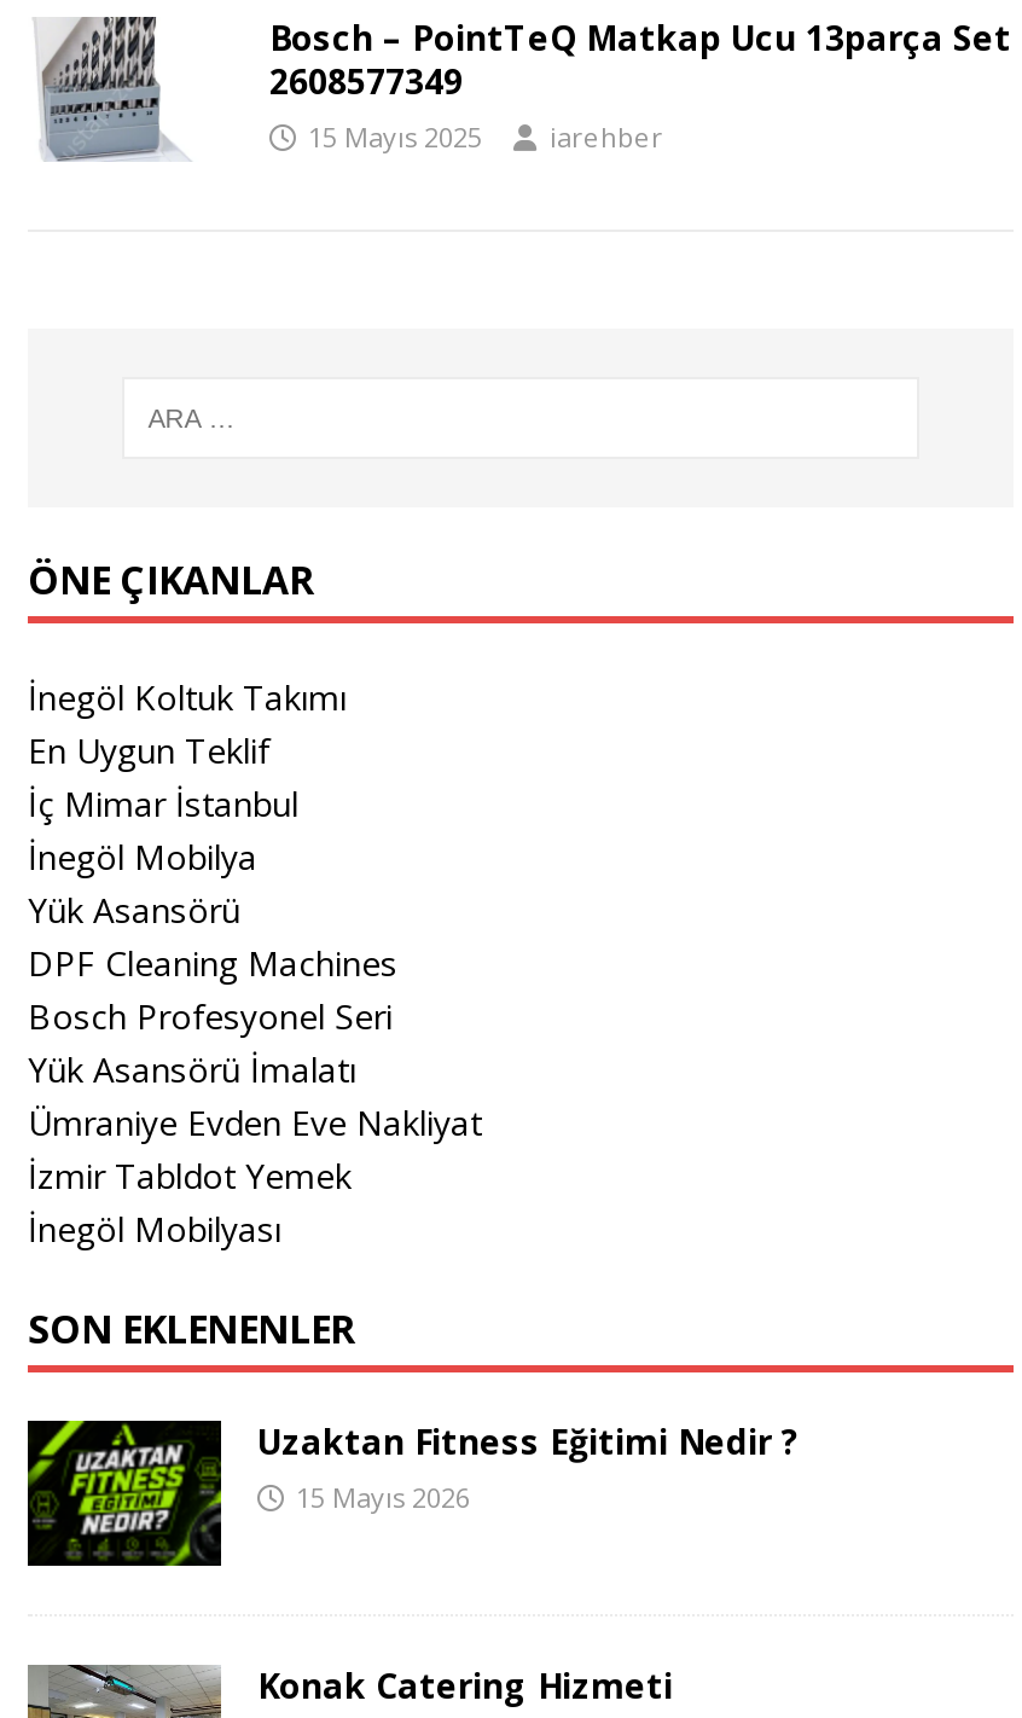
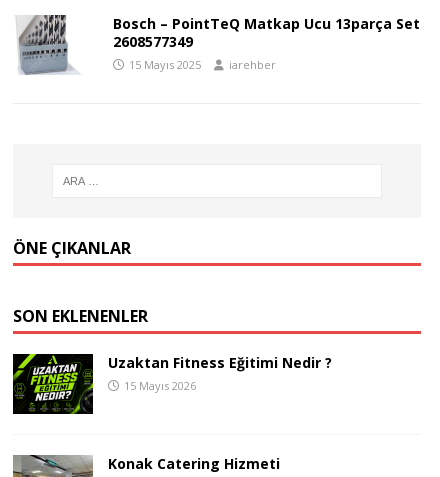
- İnegöl Koltuk Takımı
- En Uygun Teklif
- İç Mimar İstanbul
- İnegöl Mobilya
- Yük Asansörü
- DPF Cleaning Machines
- Bosch Profesyonel Seri
- Yük Asansörü İmalatı
- Ümraniye Evden Eve Nakliyat
- İzmir Tabldot Yemek
- İnegöl Mobilyası
